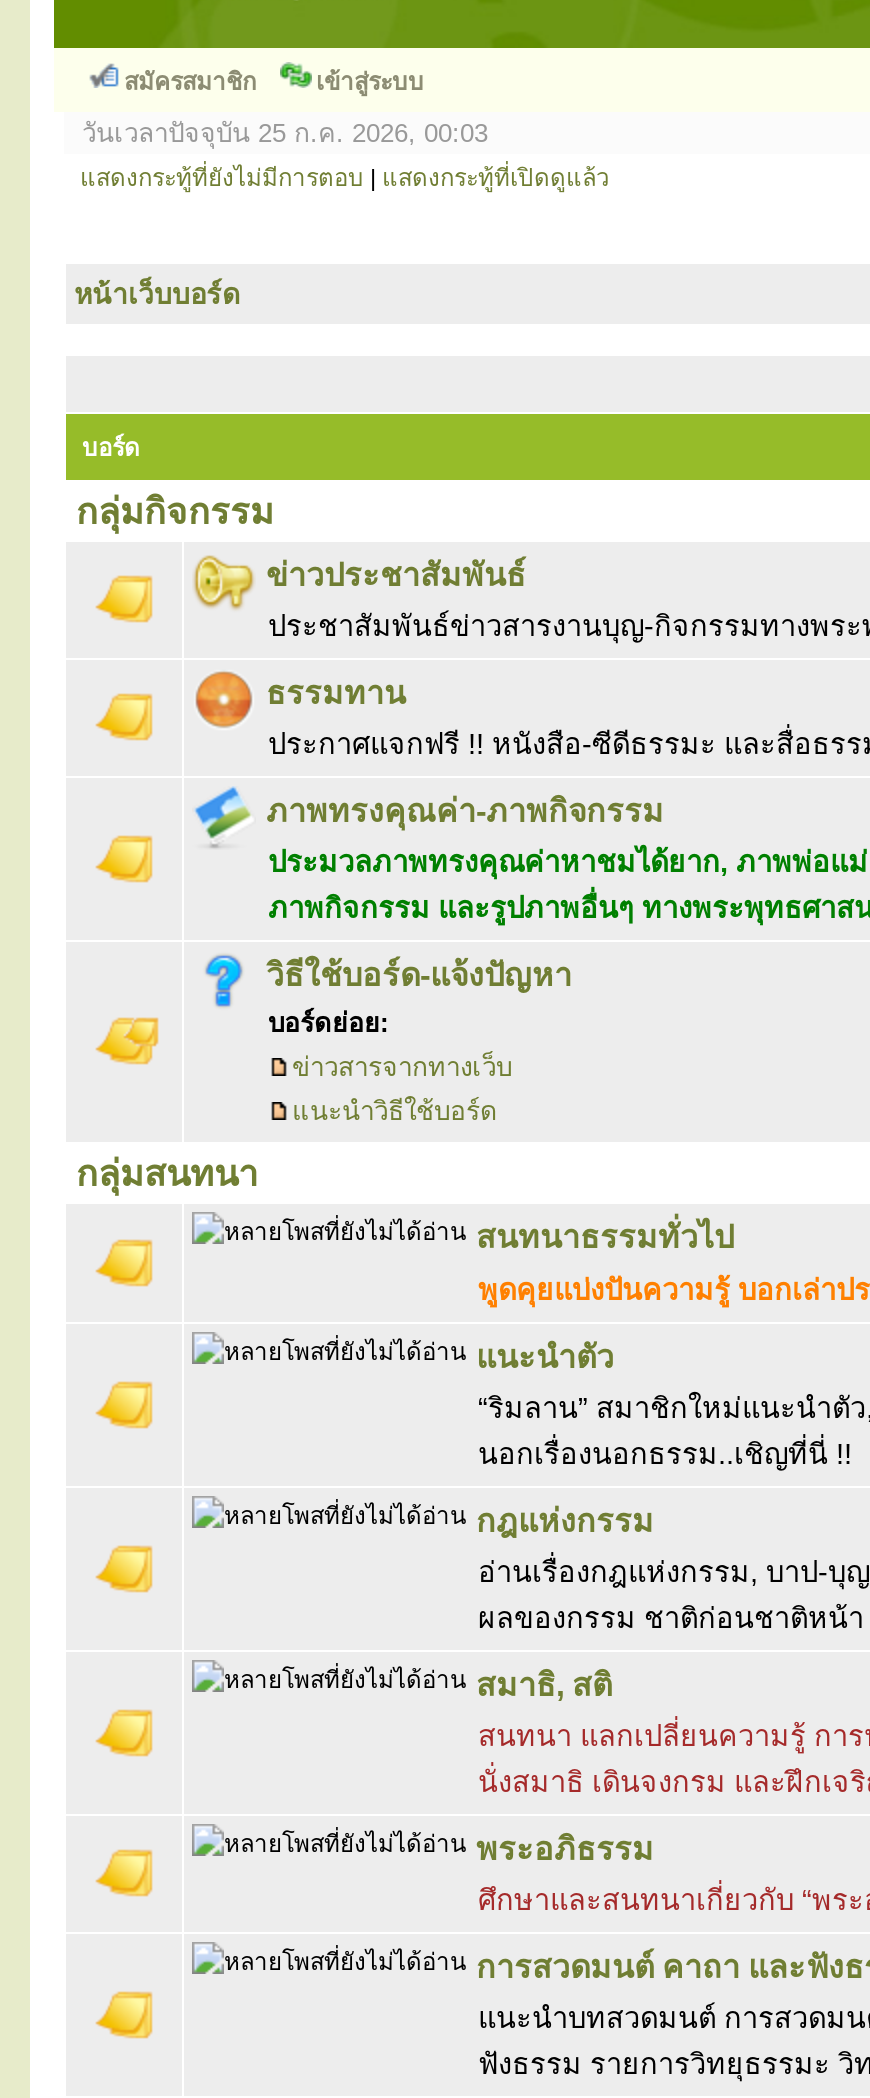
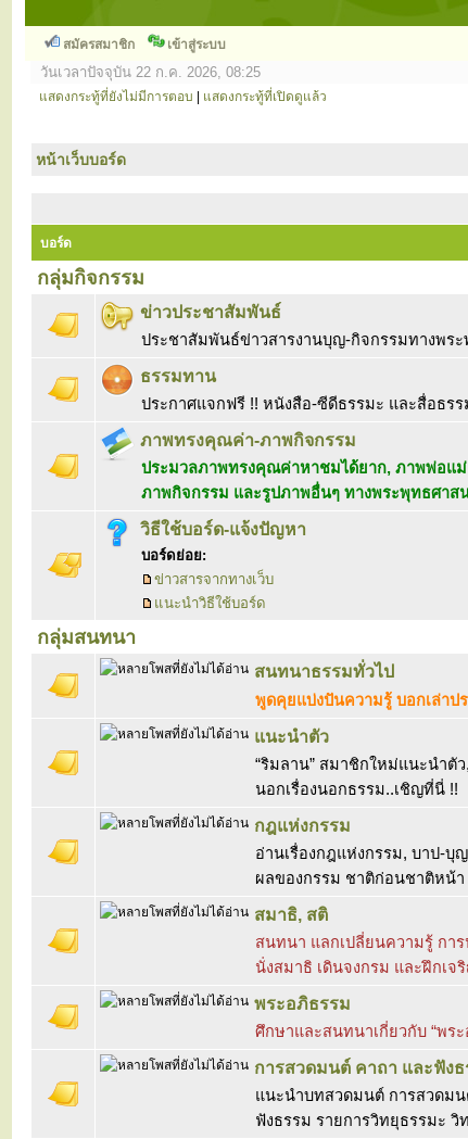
- วันเวลาปัจจุบัน 25 ก.ค. 2026, 00:03
+ วันเวลาปัจจุบัน 22 ก.ค. 2026, 08:25
